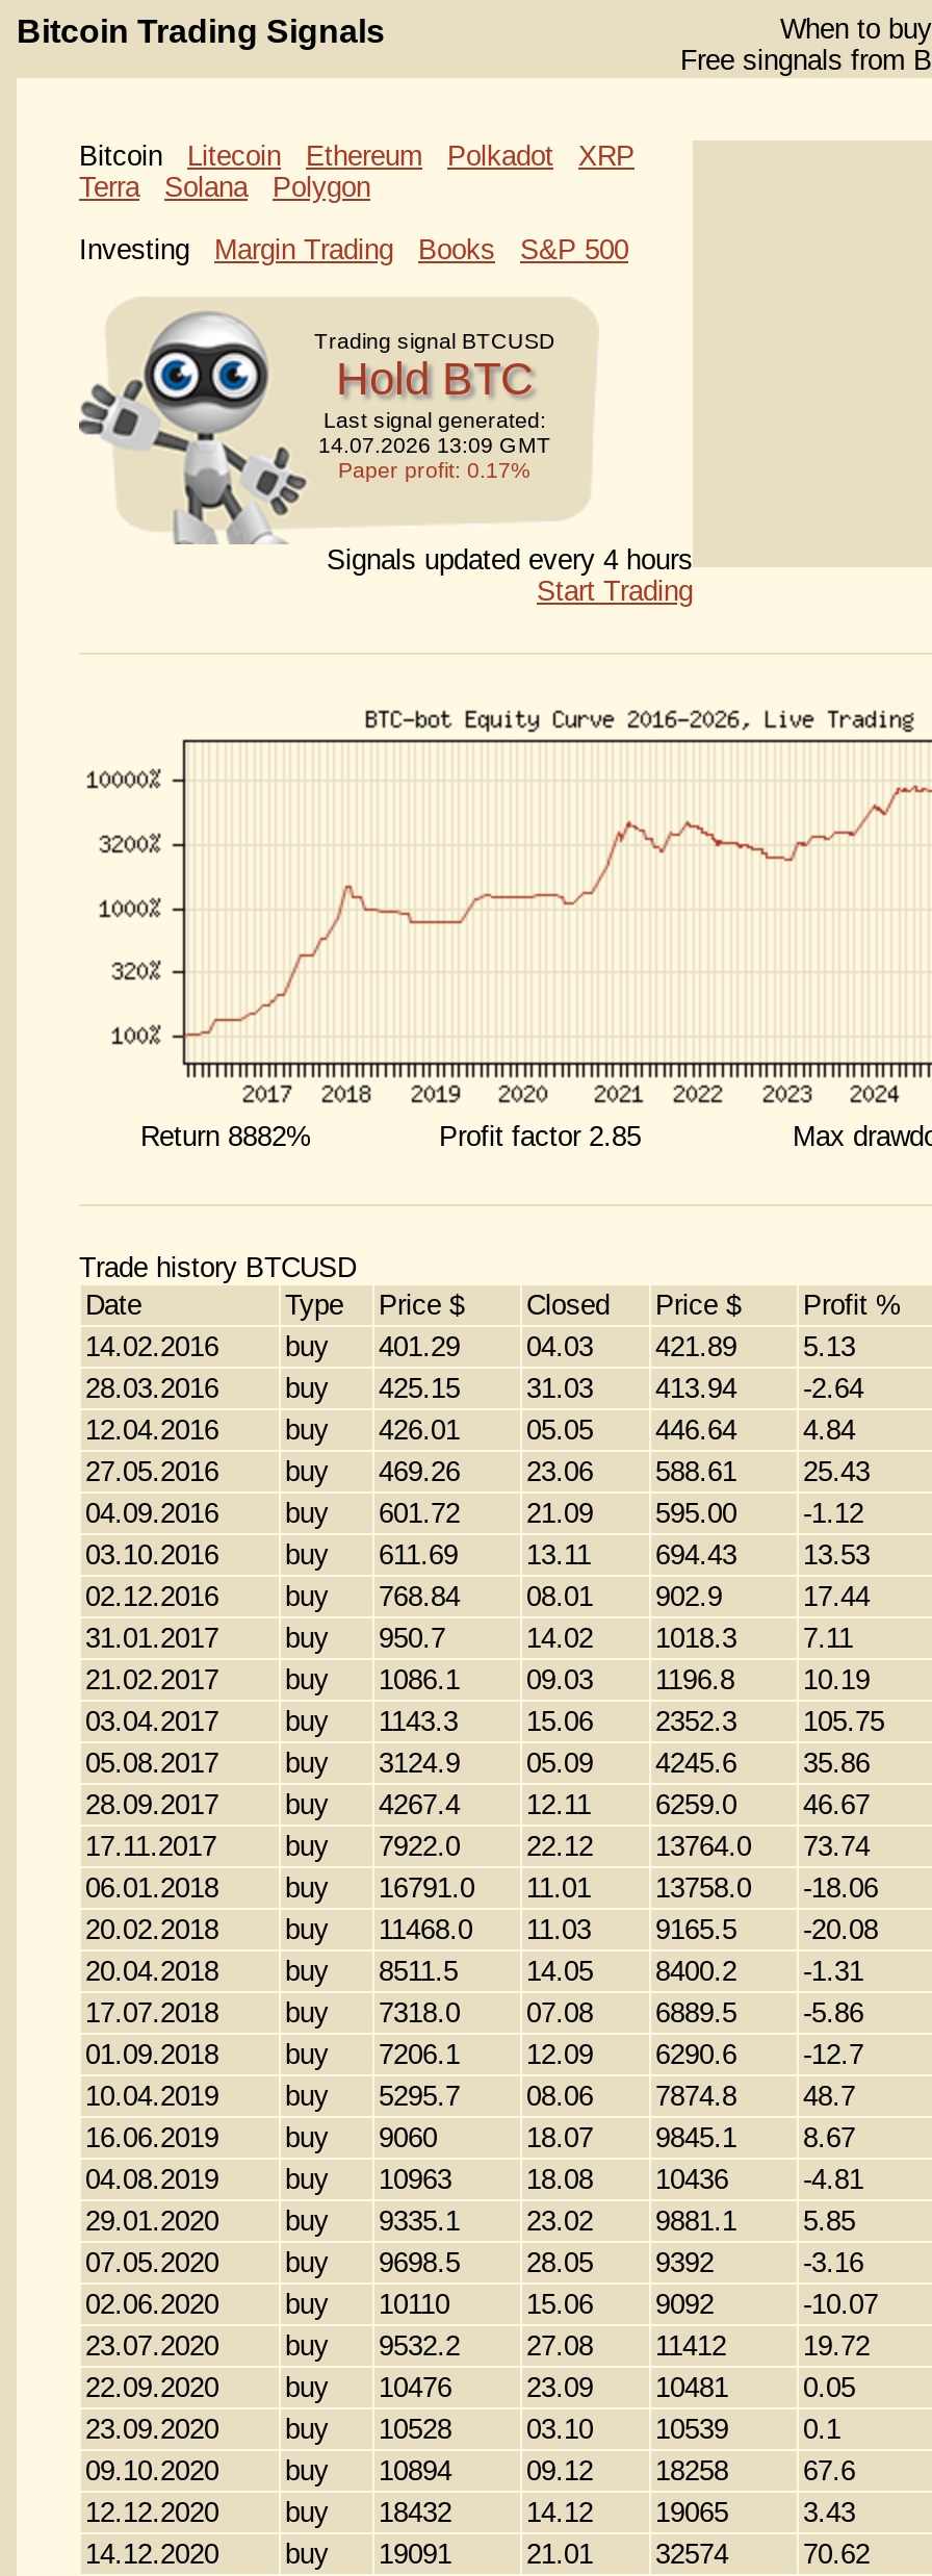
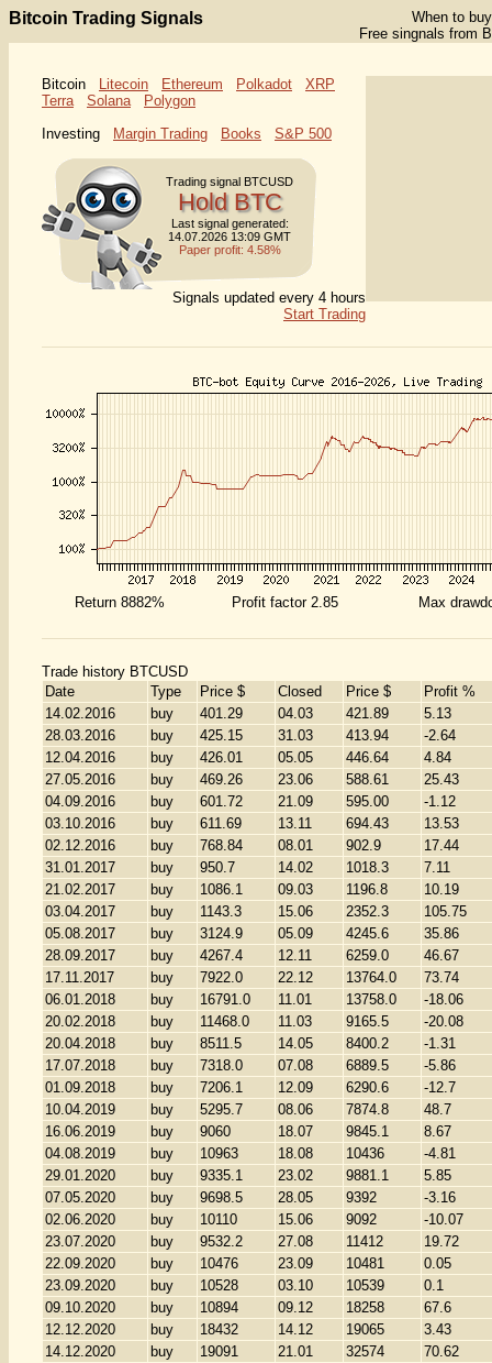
- Paper profit: 0.17%
+ Paper profit: 4.58%
